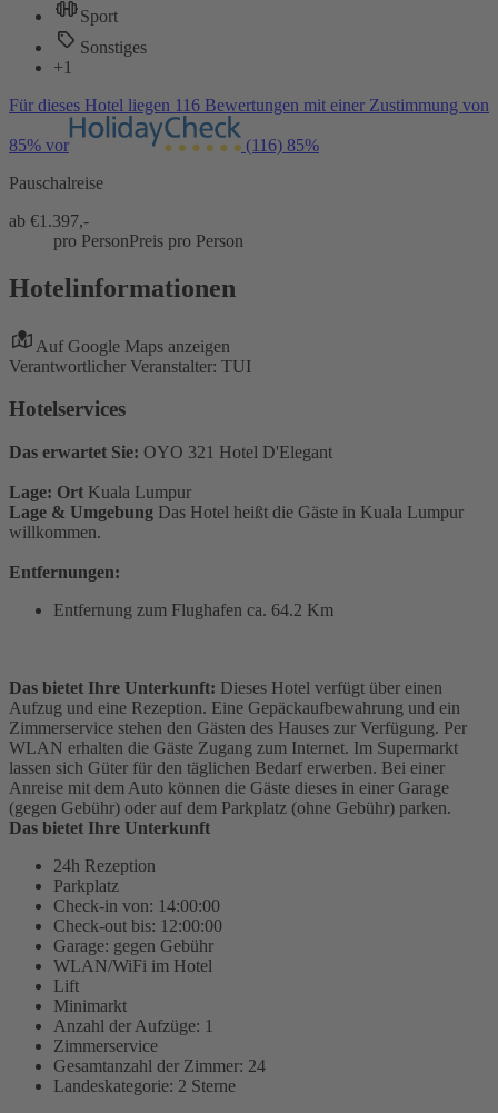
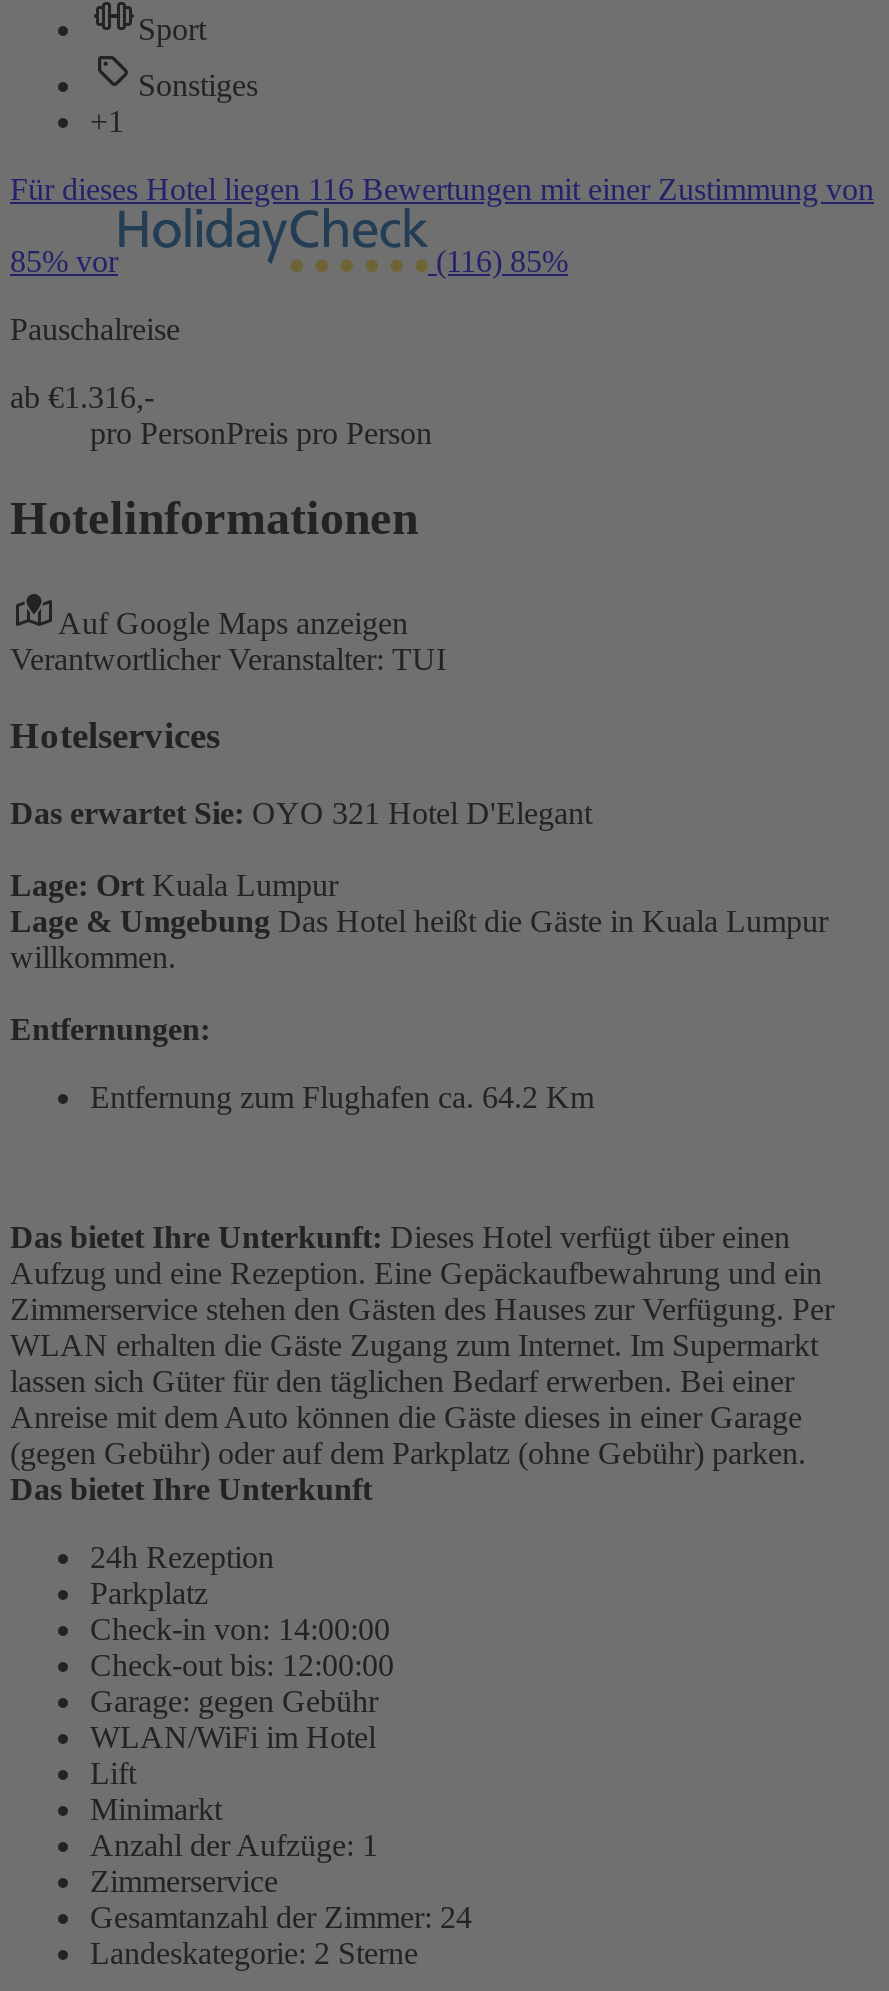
- ab €1.397,-
+ ab €1.316,-
